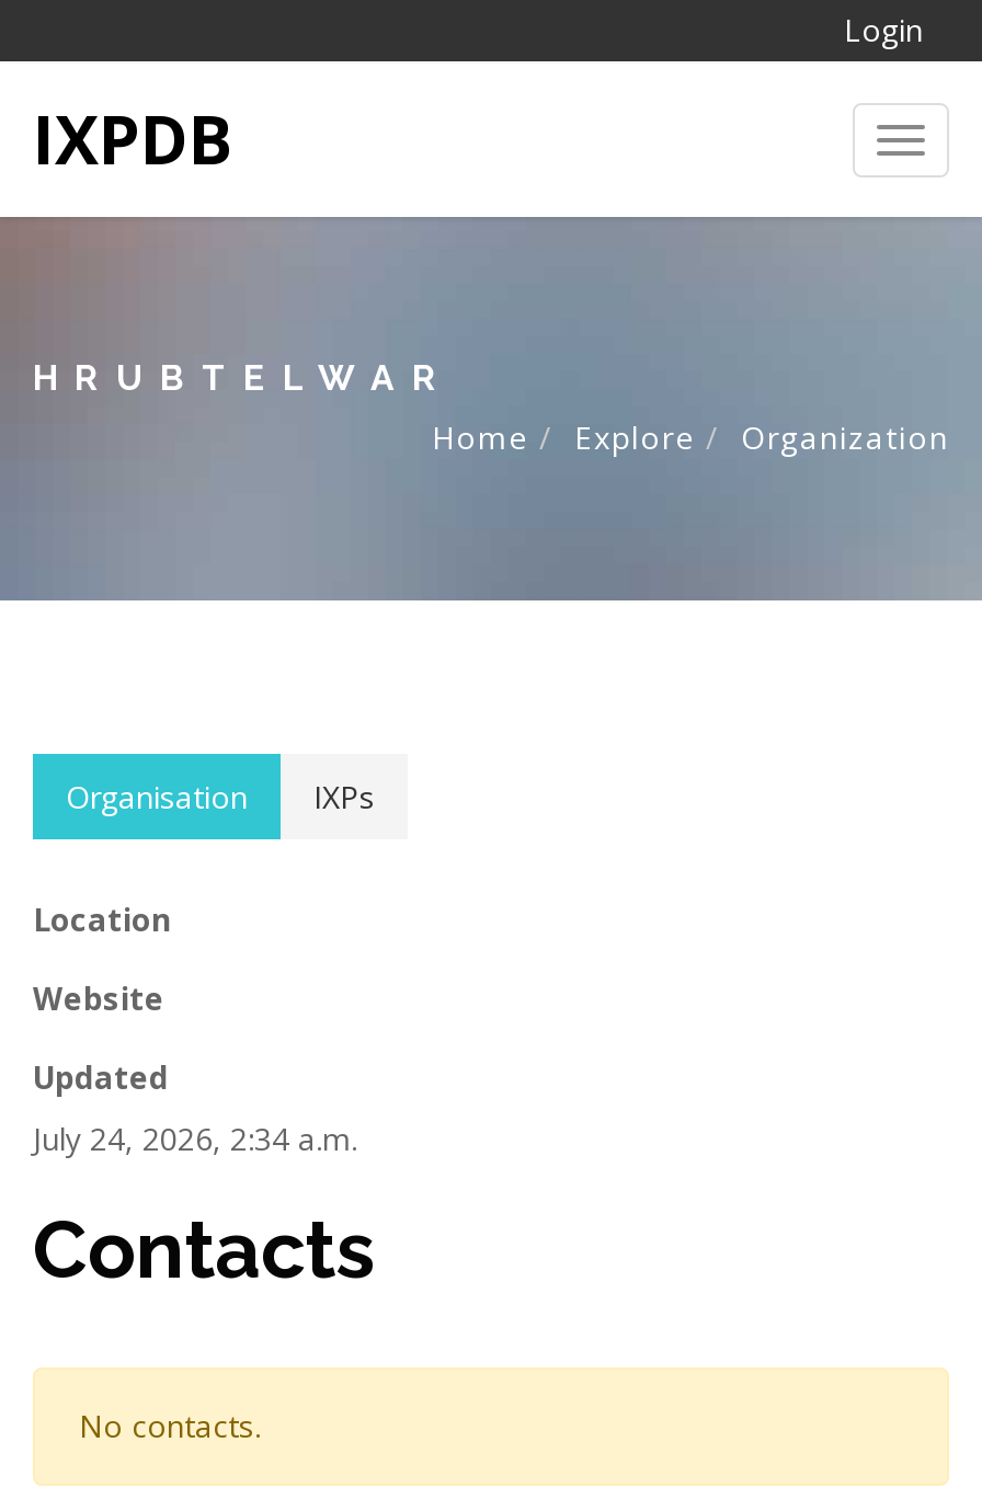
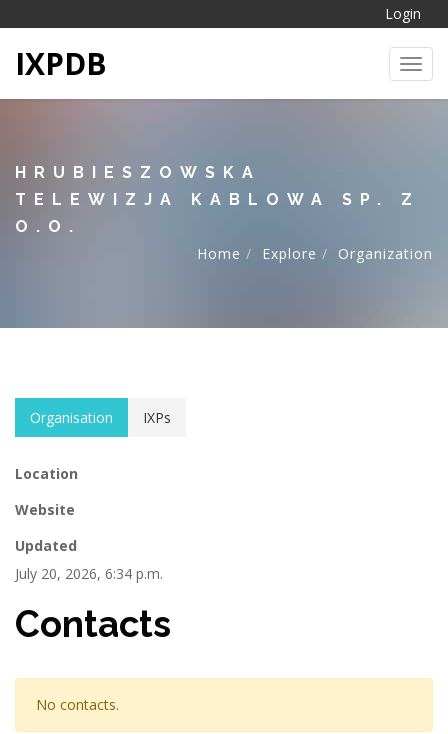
- HRUBTELWAR
+ HRUBIESZOWSKA
+ TELEWIZJA KABLOWA SP. Z
+ O.O.

- July 24, 2026, 2:34 a.m.
+ July 20, 2026, 6:34 p.m.
